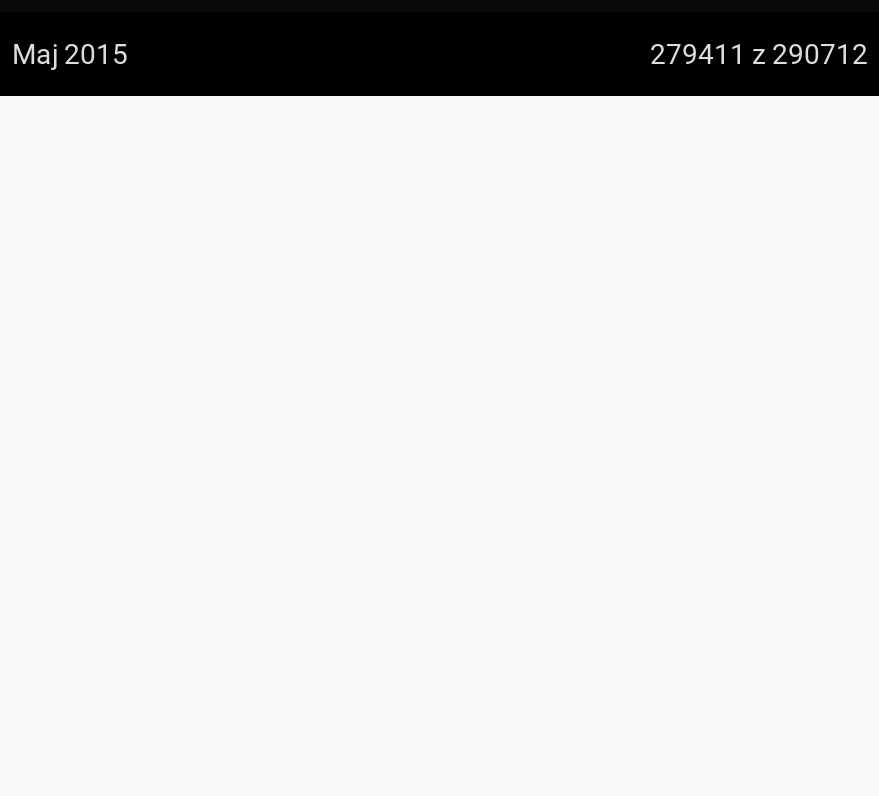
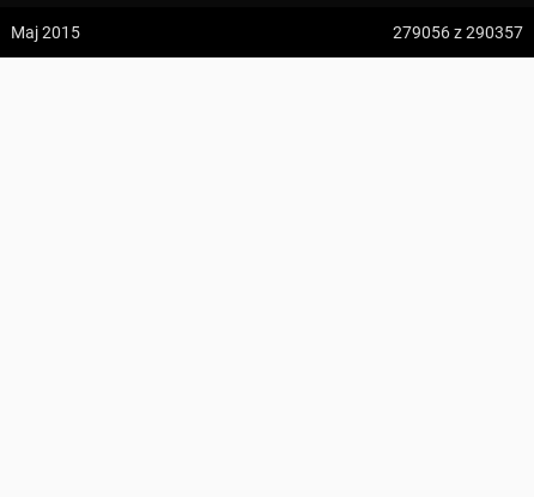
- 279411 z 290712
+ 279056 z 290357
